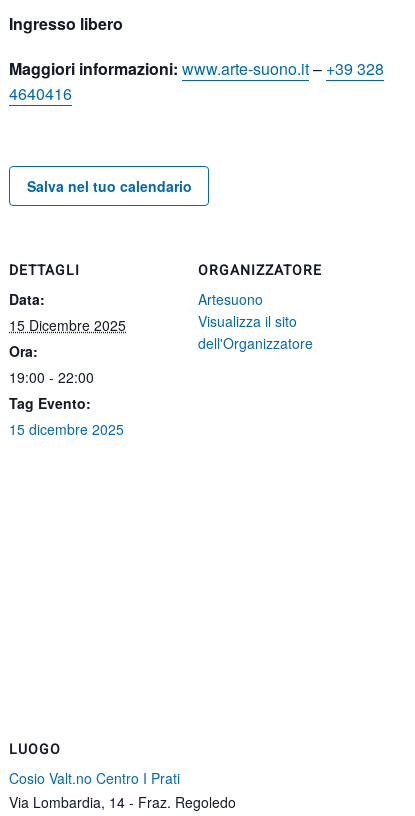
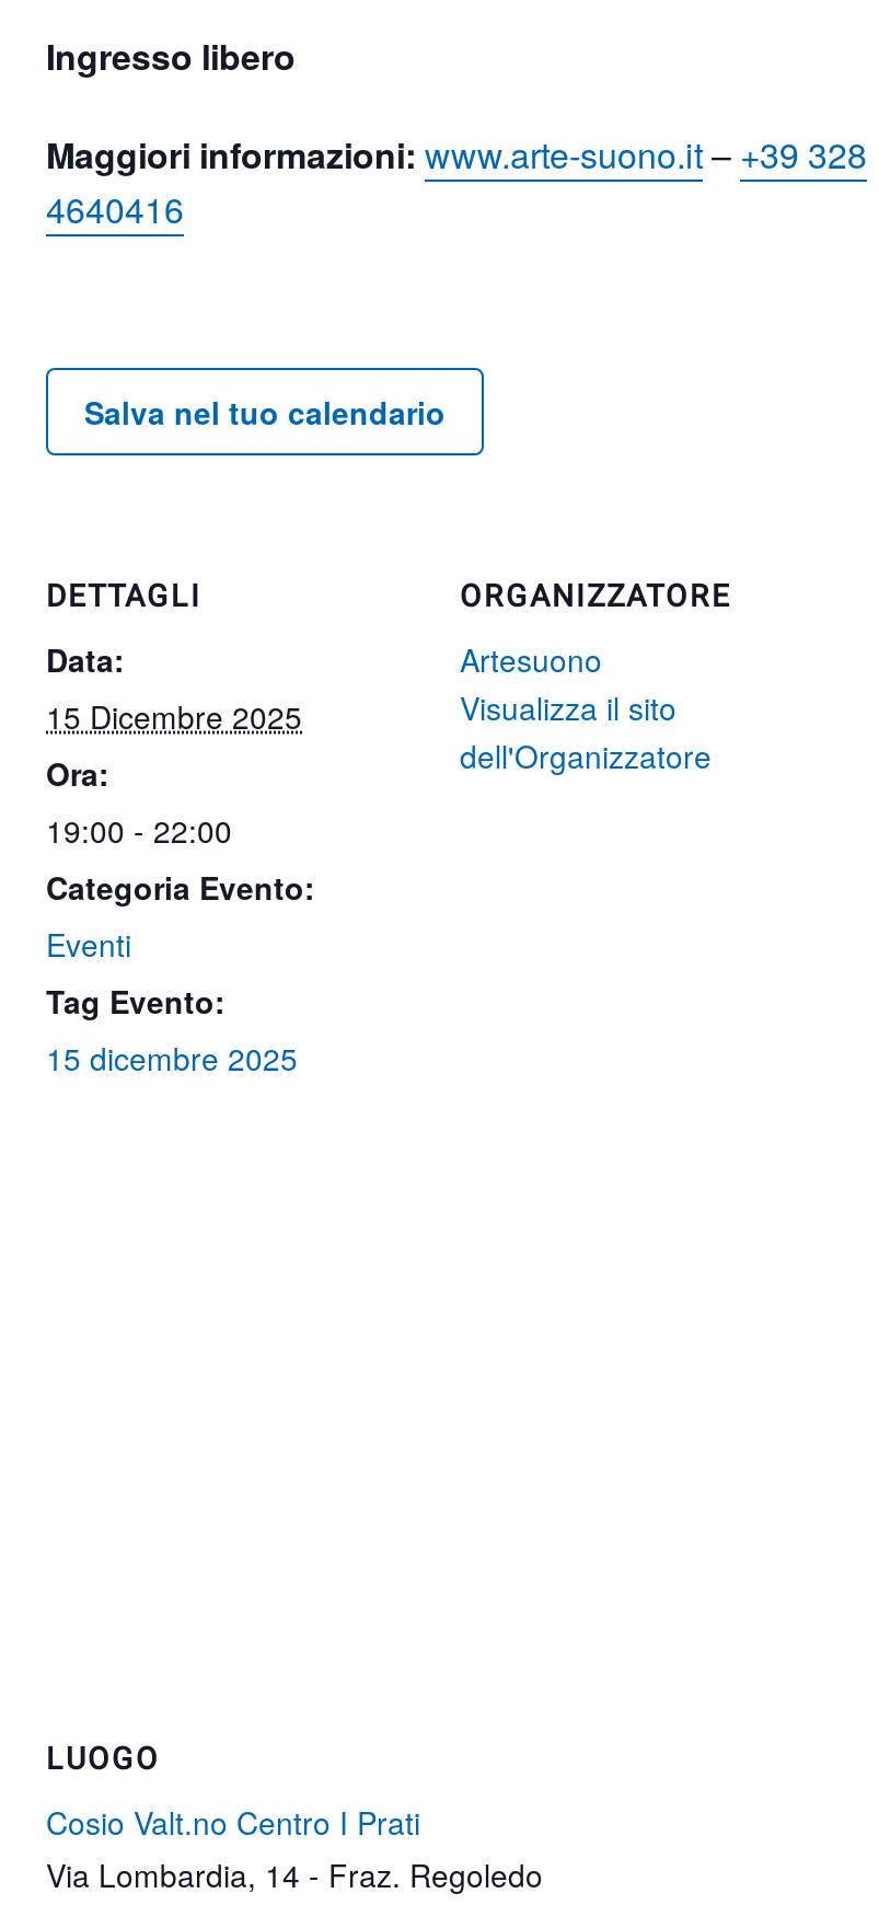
+ Categoria Evento:
+ Eventi
